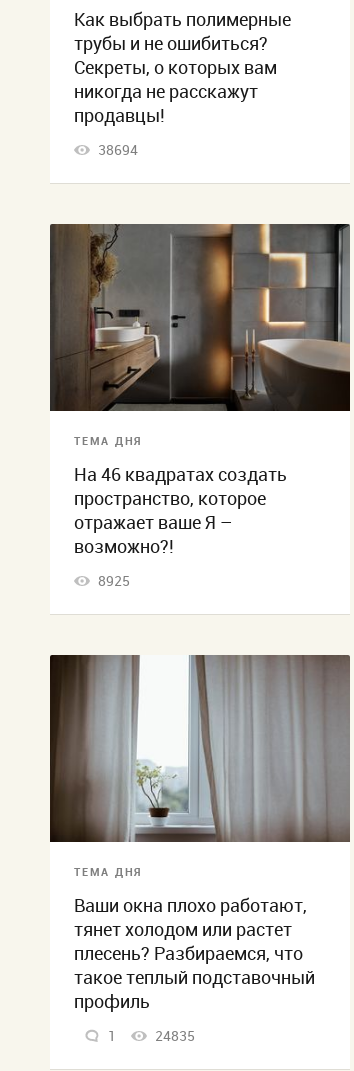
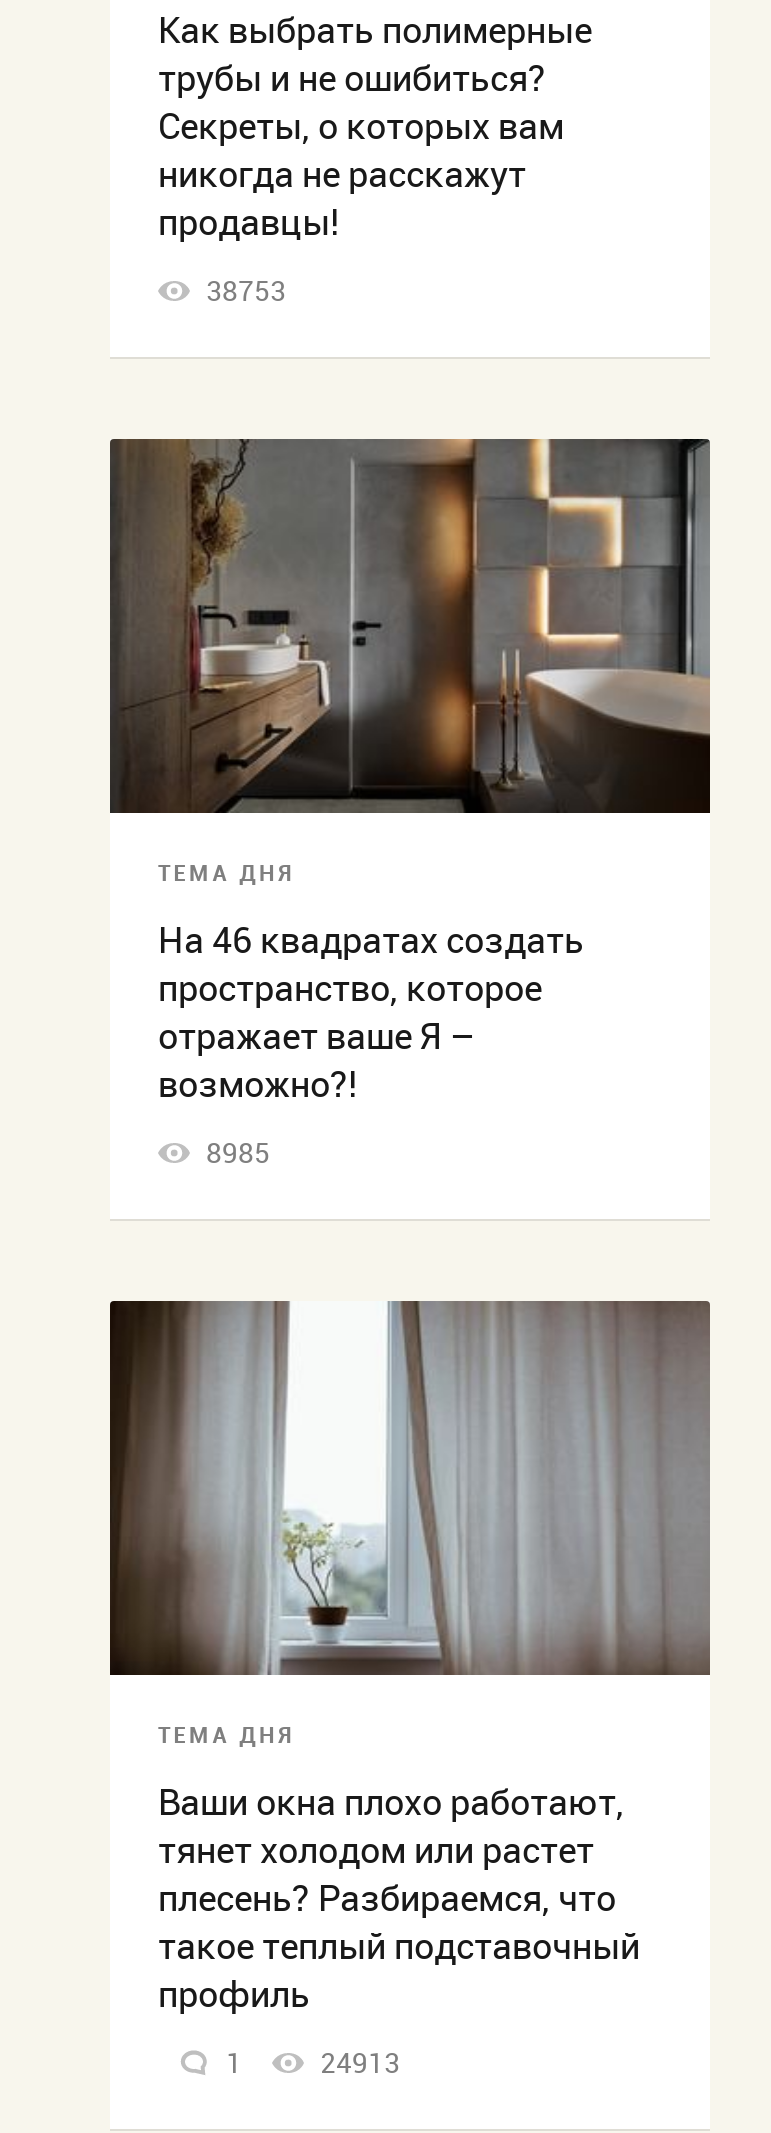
- 38694
+ 38753

- 8925
+ 8985

- 24835
+ 24913
